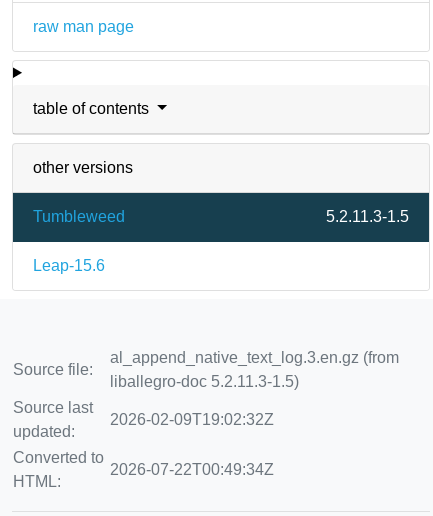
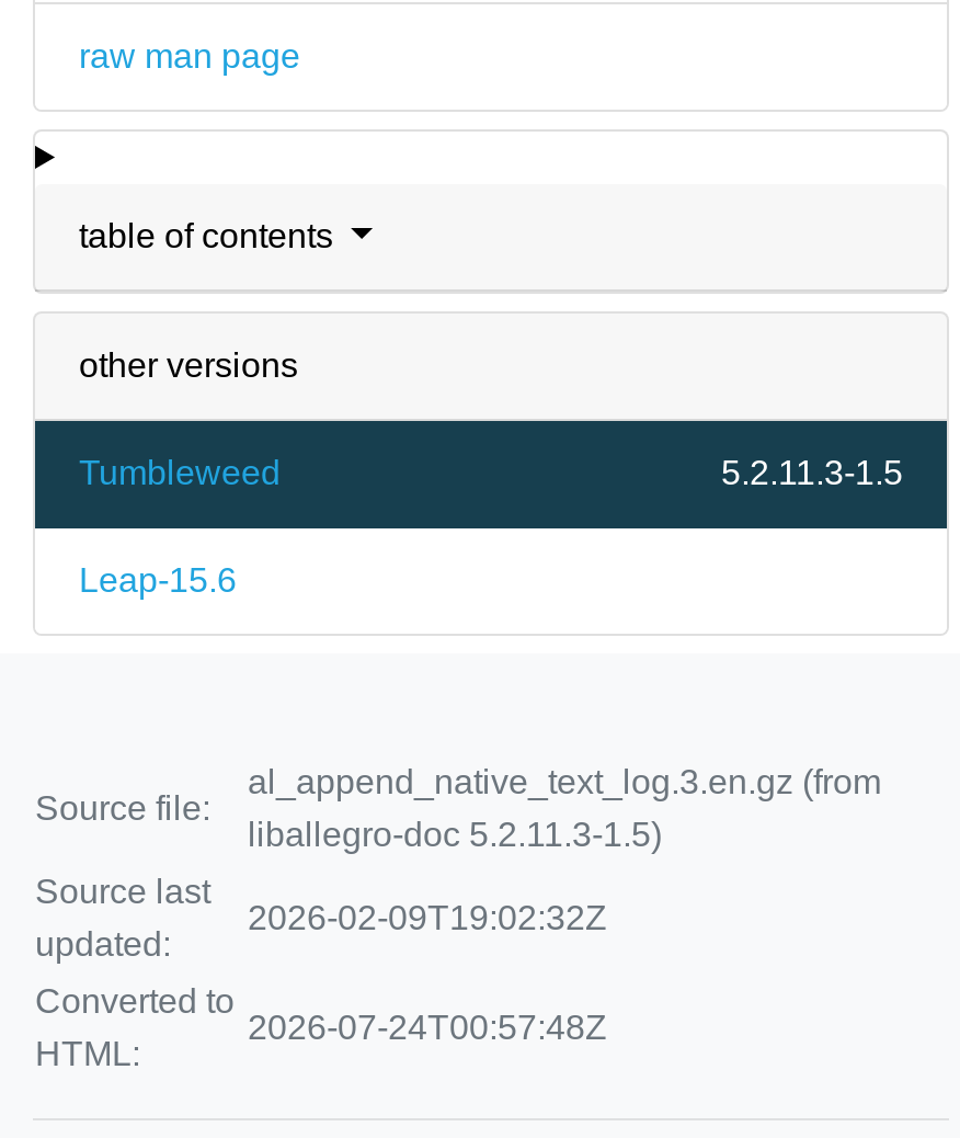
- 2026-07-22T00:49:34Z
+ 2026-07-24T00:57:48Z
